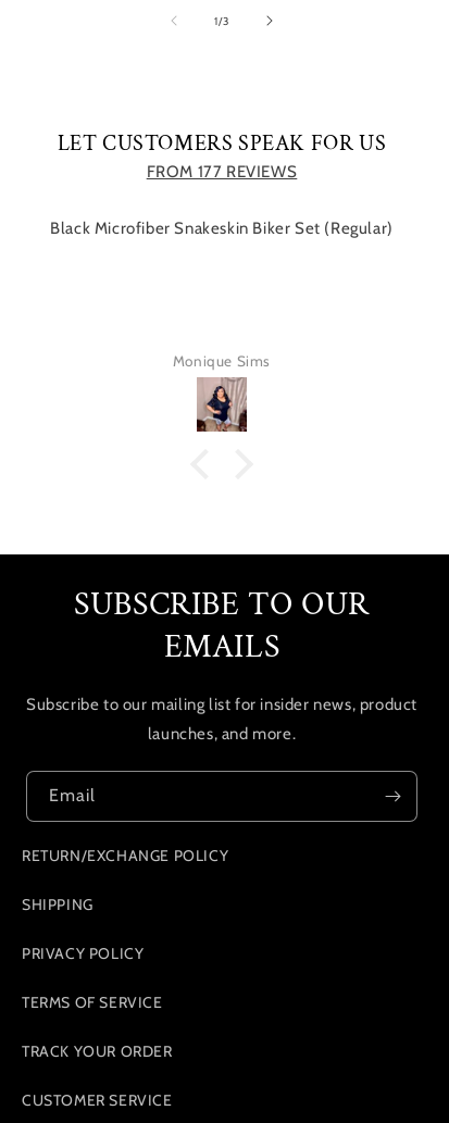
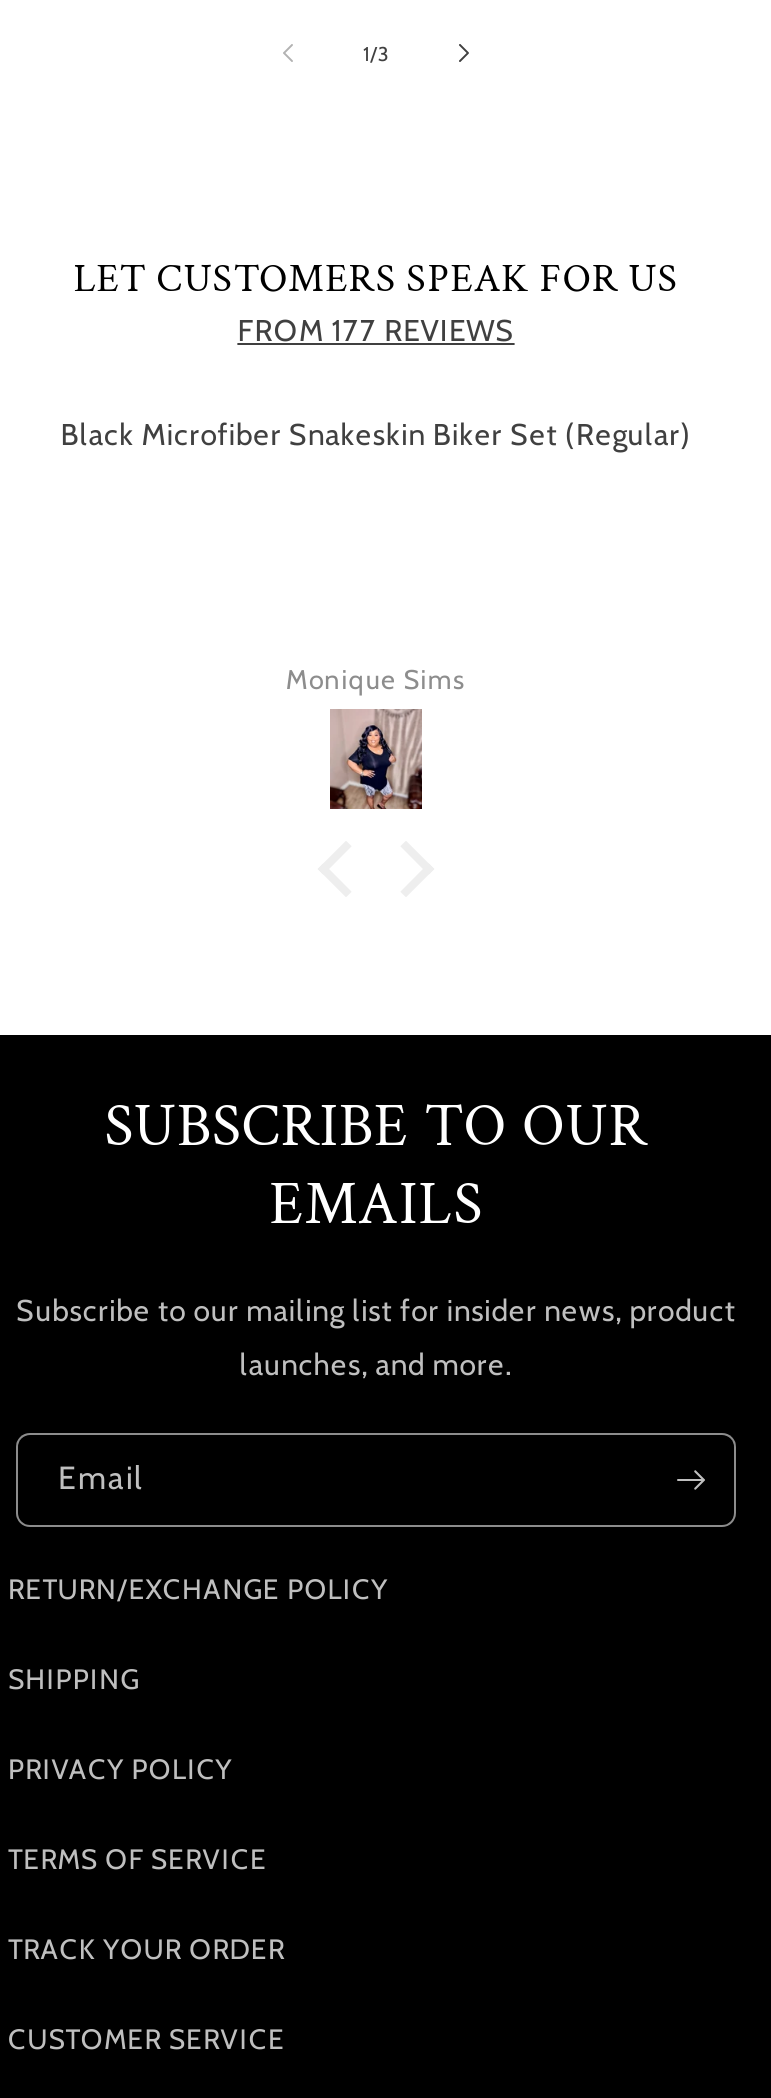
- Black Microfiber Snakeskin Biker Set (Regular)
+ Brown Microfiber Snakeskin Biker Set (Regular)
